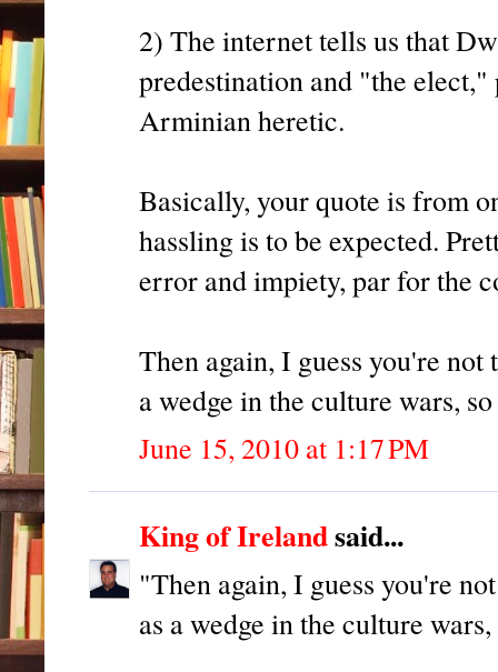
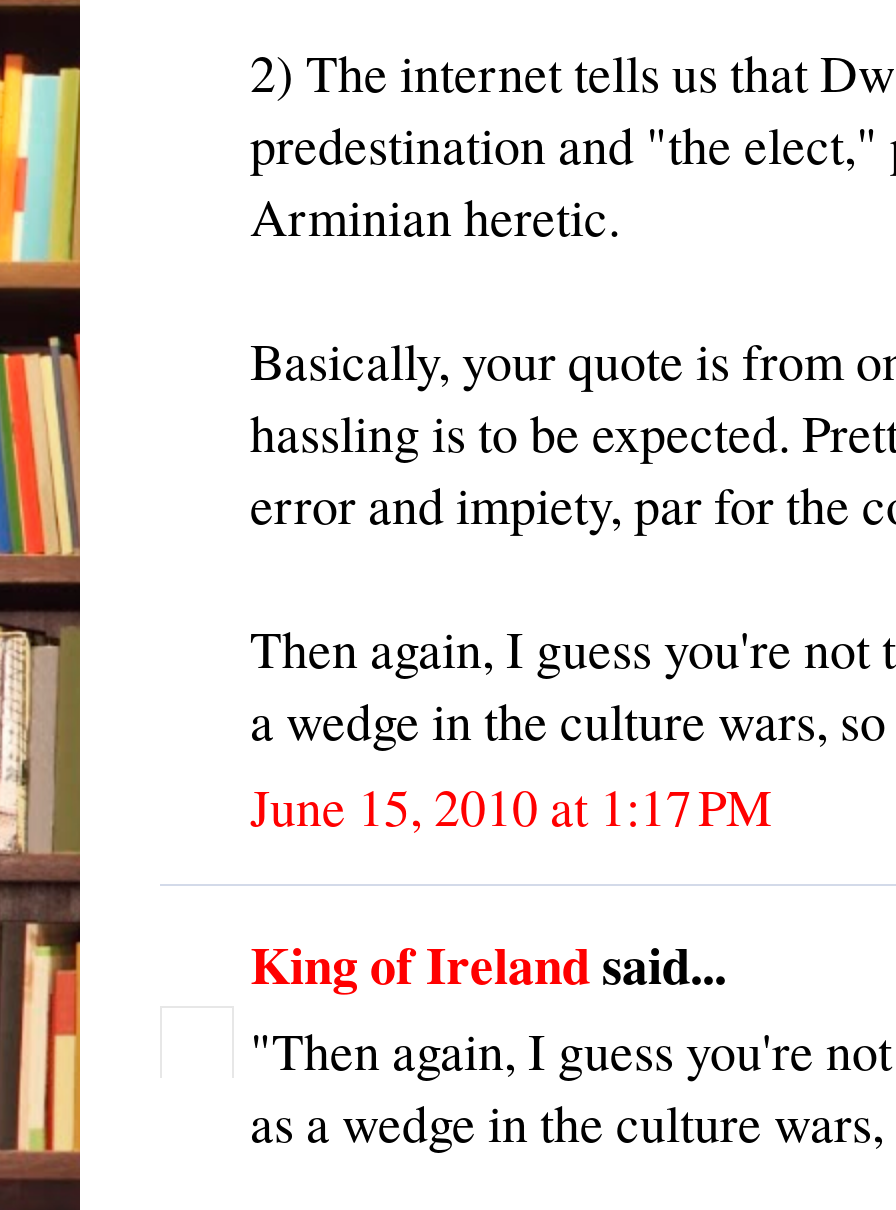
- [image]
